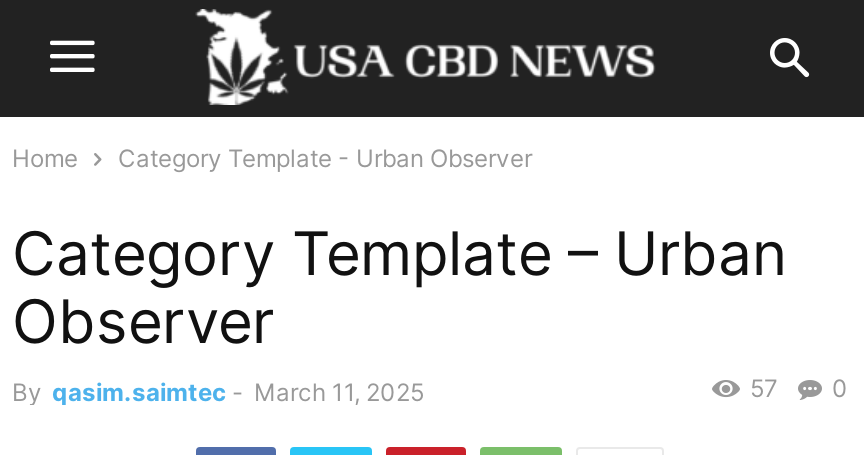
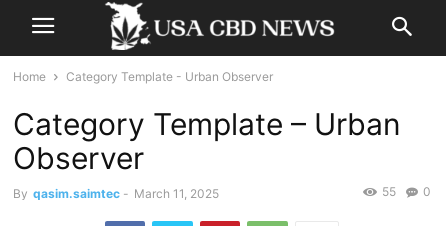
- 57 0
+ 55 0
